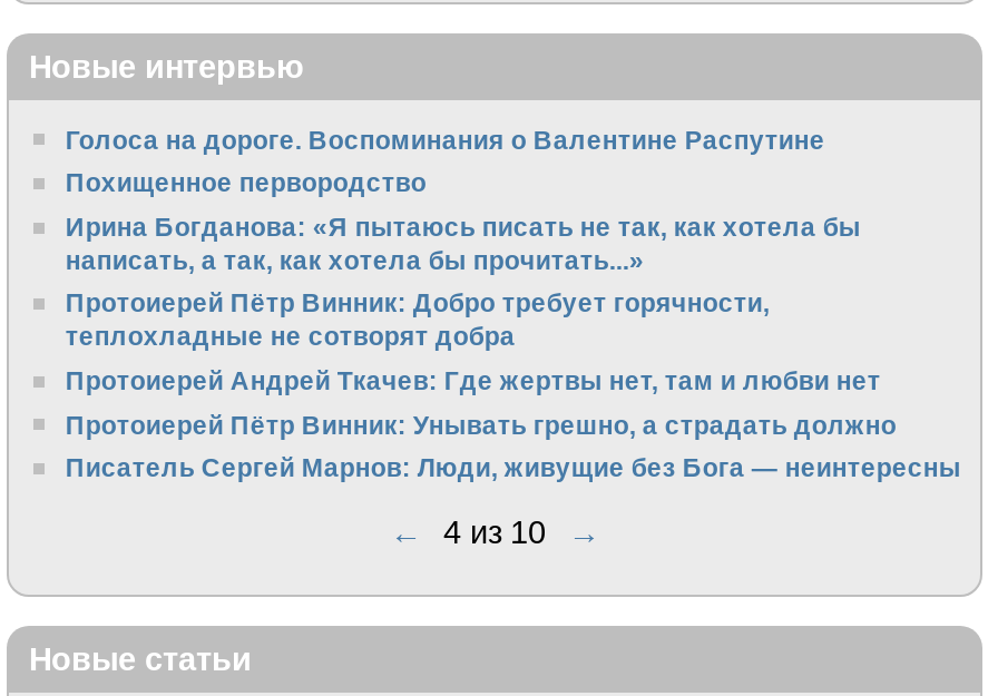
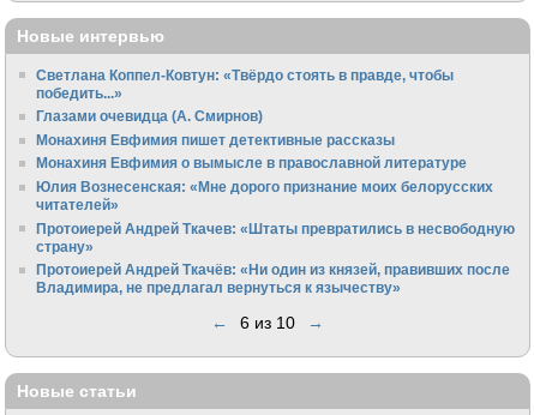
- Голоса на дороге. Воспоминания о Валентине Распутине
+ Светлана Коппел-Ковтун: «Твёрдо стоять в правде, чтобы
+ победить...»

- Похищенное первородство
+ Глазами очевидца (А. Смирнов)

- Ирина Богданова: «Я пытаюсь писать не так, как хотела бы
- написать, а так, как хотела бы прочитать...»
+ Монахиня Евфимия пишет детективные рассказы

- Протоиерей Пётр Винник: Добро требует горячности,
- теплохладные не сотворят добра
+ Монахиня Евфимия о вымысле в православной литературе

- Протоиерей Андрей Ткачев: Где жертвы нет, там и любви нет
+ Юлия Вознесенская: «Мне дорого признание моих белорусских
+ читателей»

- Протоиерей Пётр Винник: Унывать грешно, а страдать должно
+ Протоиерей Андрей Ткачев: «Штаты превратились в несвободную
+ страну»

- Писатель Сергей Марнов: Люди, живущие без Бога — неинтересны
+ Протоиерей Андрей Ткачёв: «Ни один из князей, правивших после
+ Владимира, не предлагал вернуться к язычеству»

- 4 из 10
+ 6 из 10
